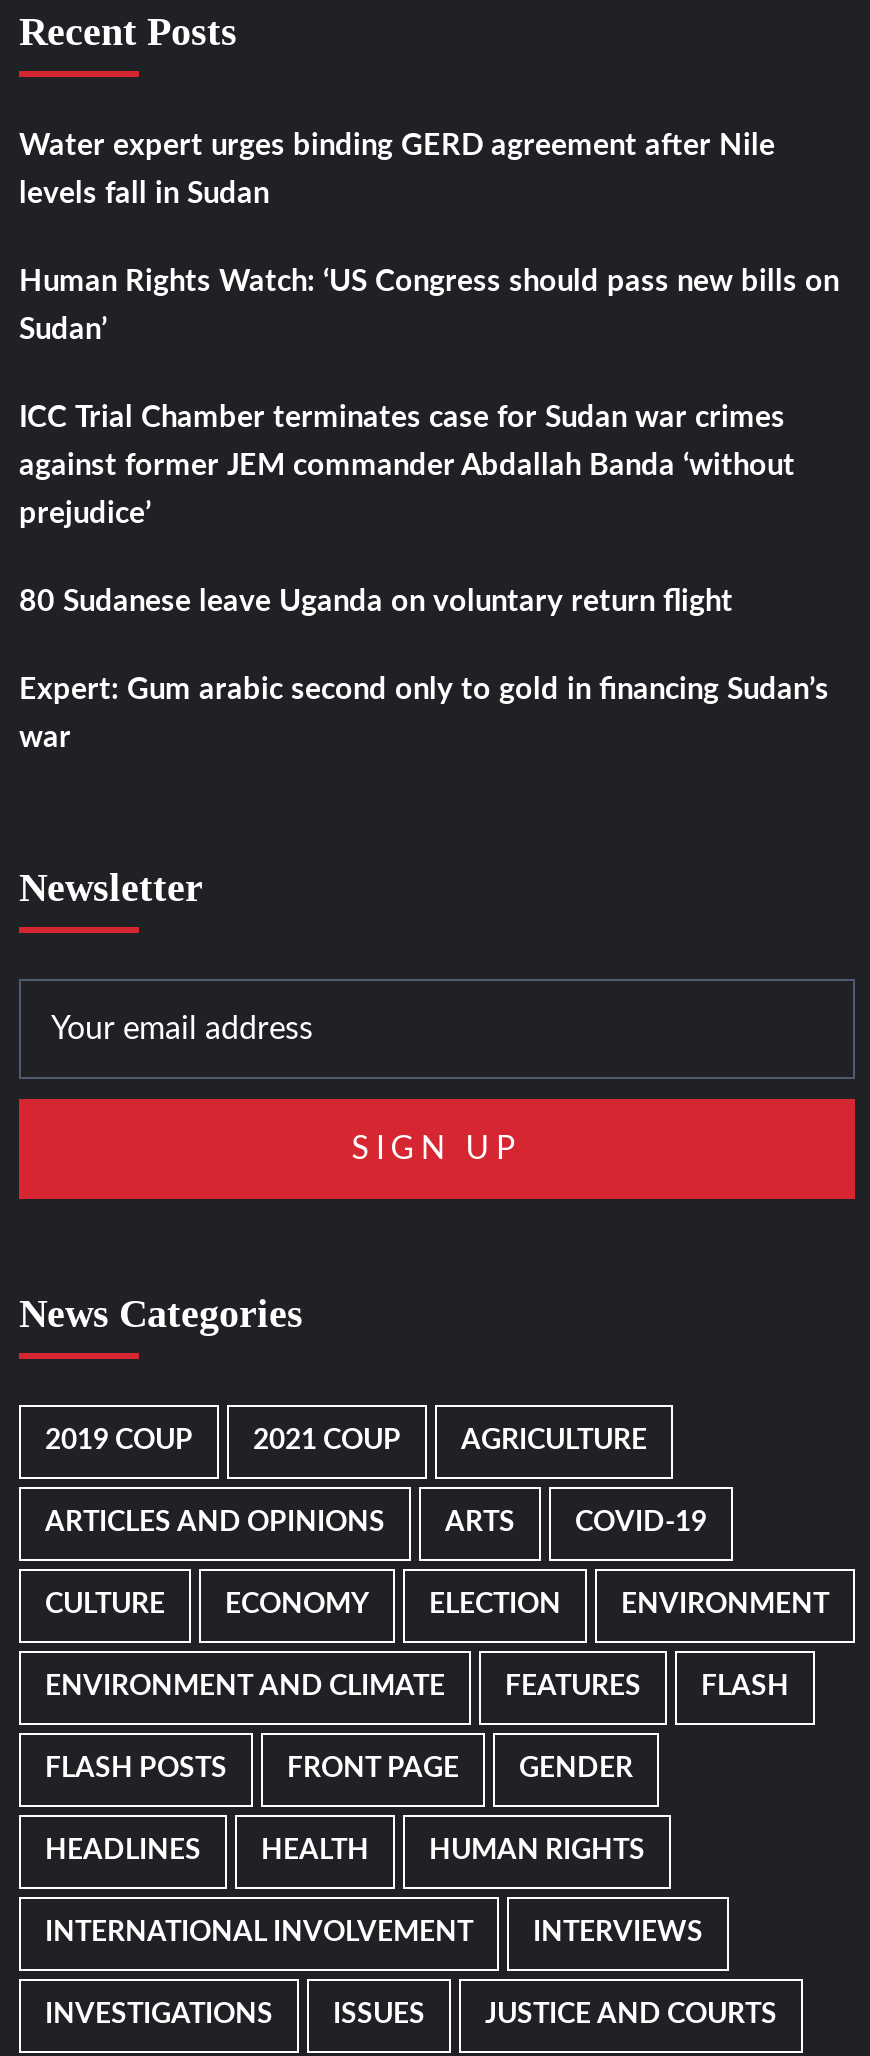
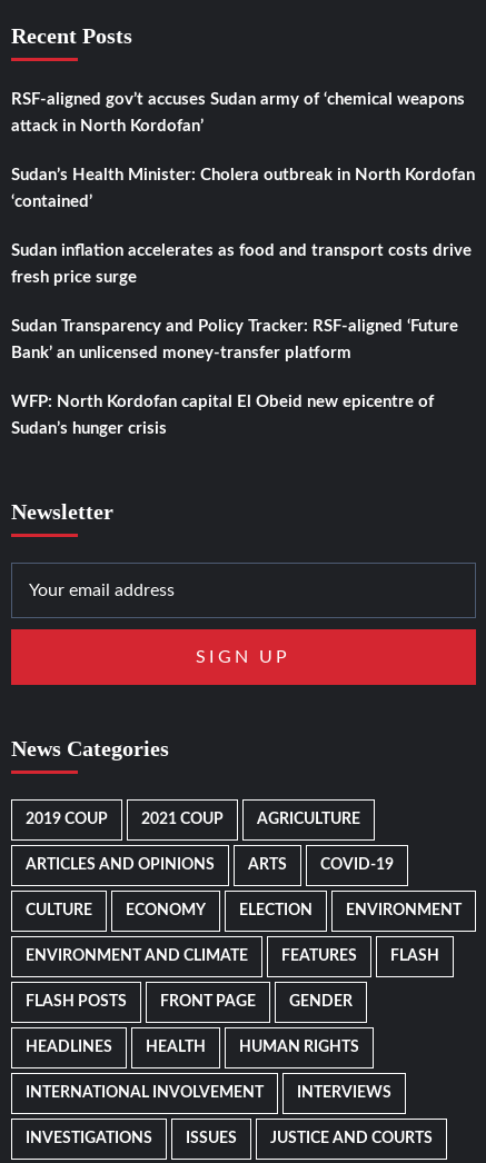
- Water expert urges binding GERD agreement after Nile
+ RSF-aligned gov’t accuses Sudan army of ‘chemical weapons

- levels fall in Sudan
+ attack in North Kordofan’

- Human Rights Watch: ‘US Congress should pass new bills on
+ Sudan’s Health Minister: Cholera outbreak in North Kordofan

- Sudan’
+ ‘contained’

- ICC Trial Chamber terminates case for Sudan war crimes
+ Sudan inflation accelerates as food and transport costs drive

- against former JEM commander Abdallah Banda ‘without
+ fresh price surge

- prejudice’
+ Sudan Transparency and Policy Tracker: RSF-aligned ‘Future

- 80 Sudanese leave Uganda on voluntary return flight
+ Bank’ an unlicensed money-transfer platform

- Expert: Gum arabic second only to gold in financing Sudan’s
+ WFP: North Kordofan capital El Obeid new epicentre of

- war
+ Sudan’s hunger crisis
